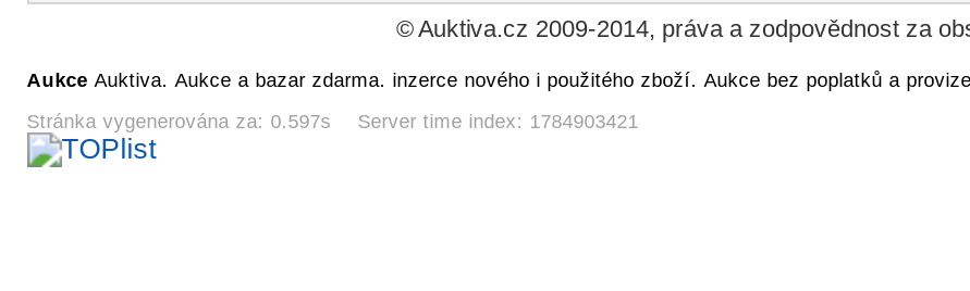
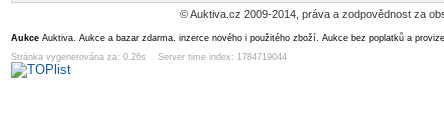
- Stránka vygenerována za: 0.597s Server time index: 1784903421
+ Stránka vygenerována za: 0.26s Server time index: 1784719044
